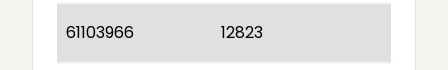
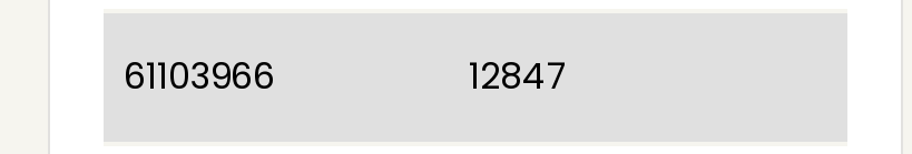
- 12823
+ 12847
